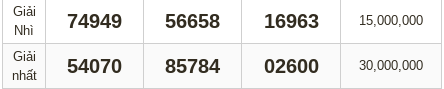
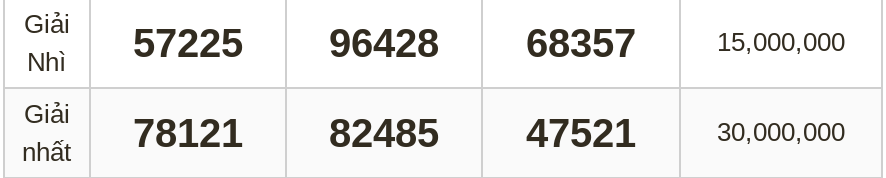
- 74949
+ 57225

- 56658
+ 96428

- 16963
+ 68357

- 54070
+ 78121

- 85784
+ 82485

- 02600
+ 47521
